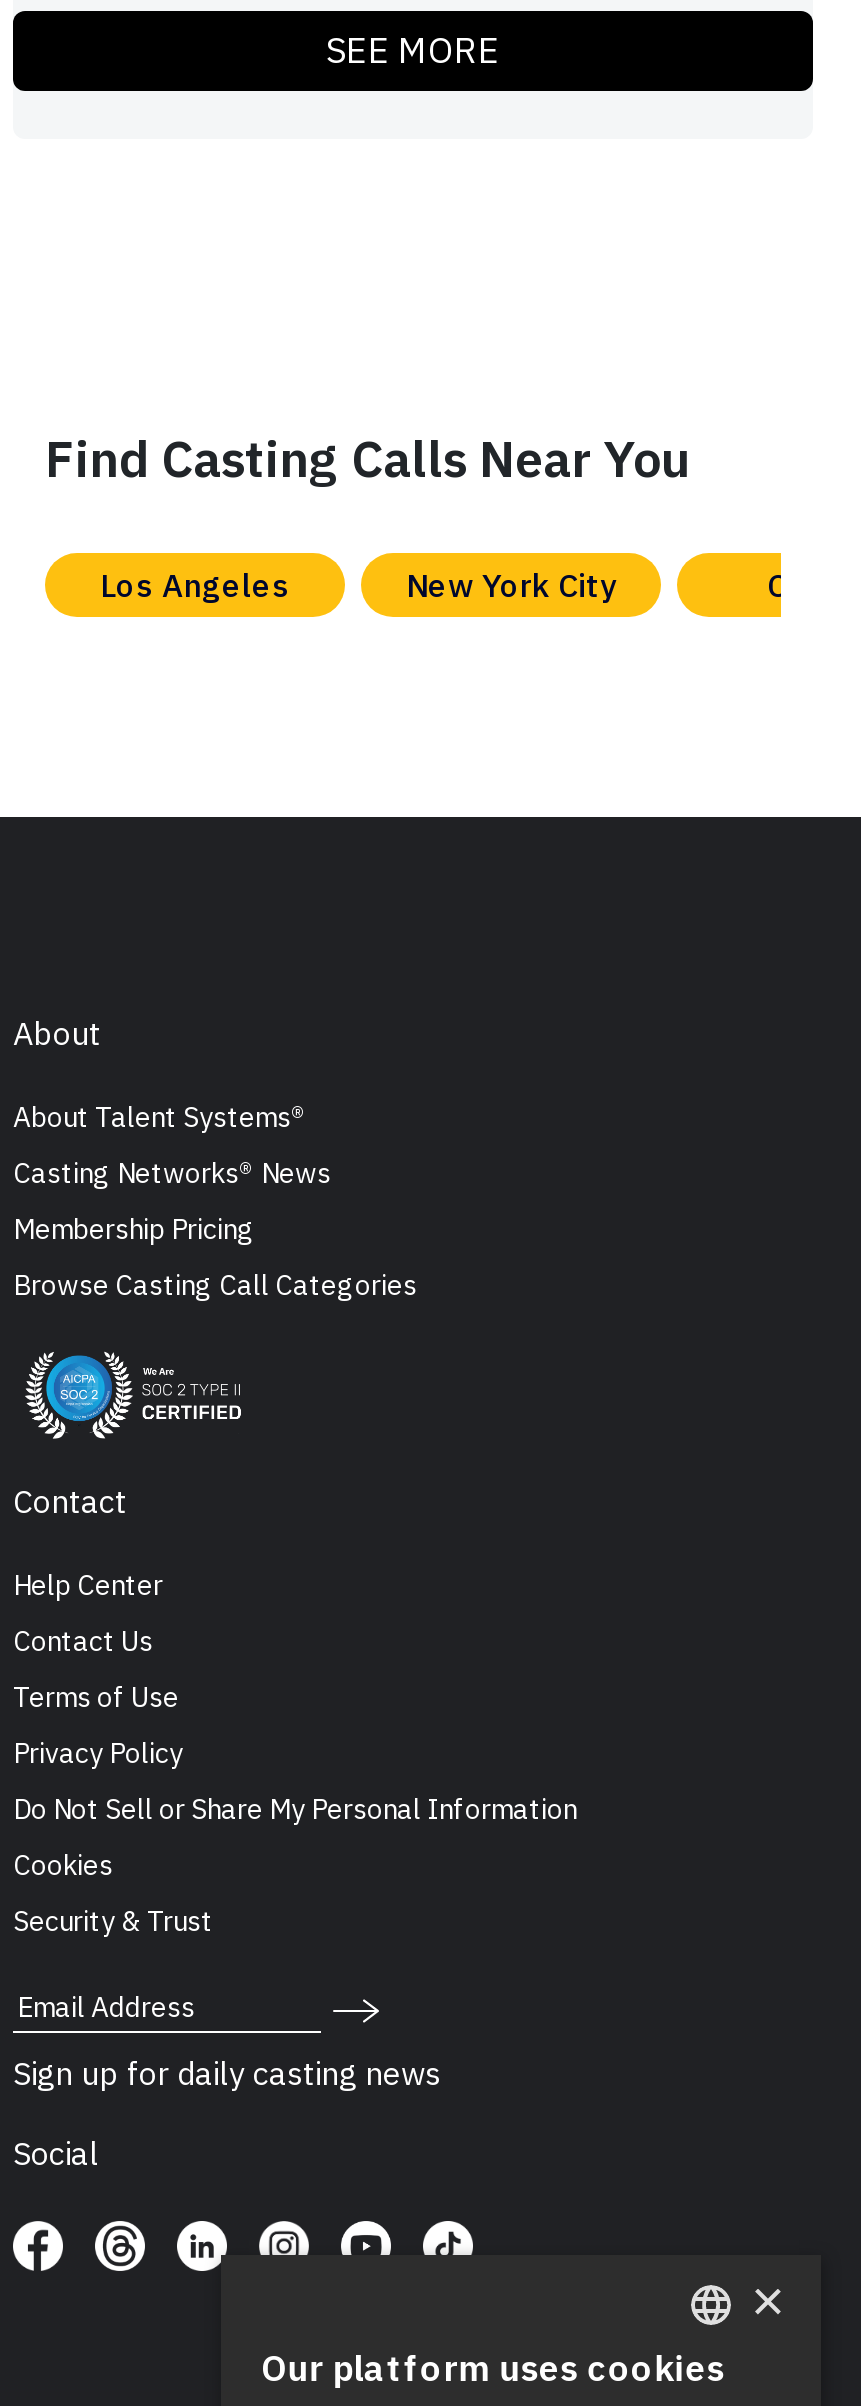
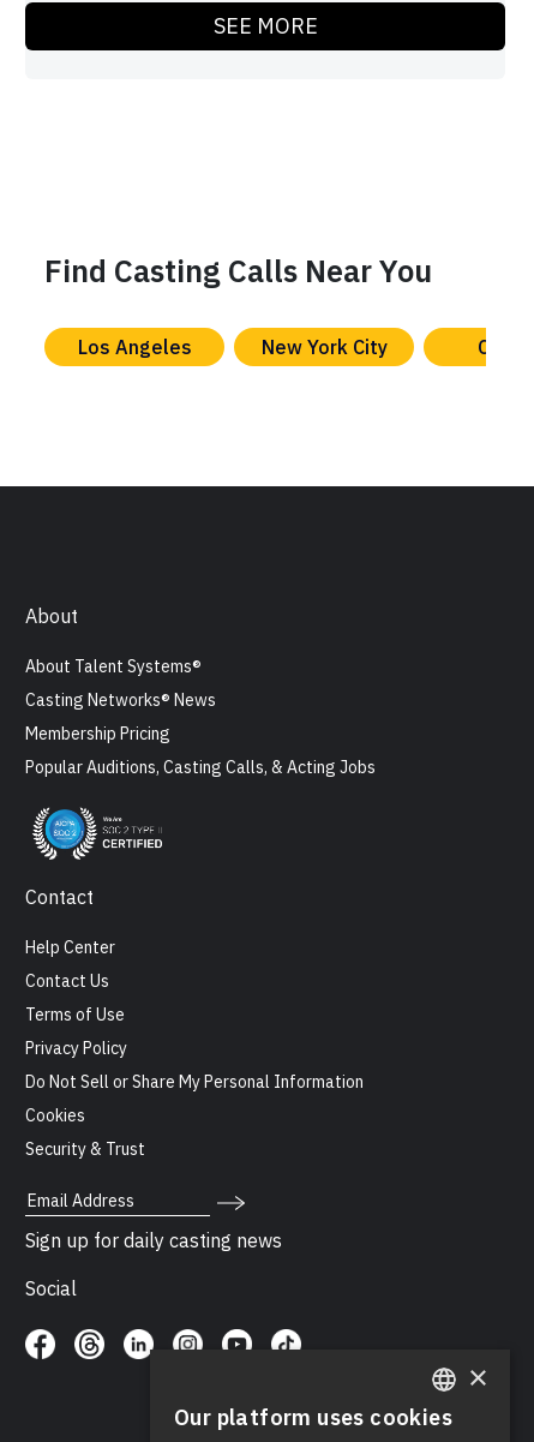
- Browse Casting Call Categories
+ Popular Auditions, Casting Calls, & Acting Jobs
